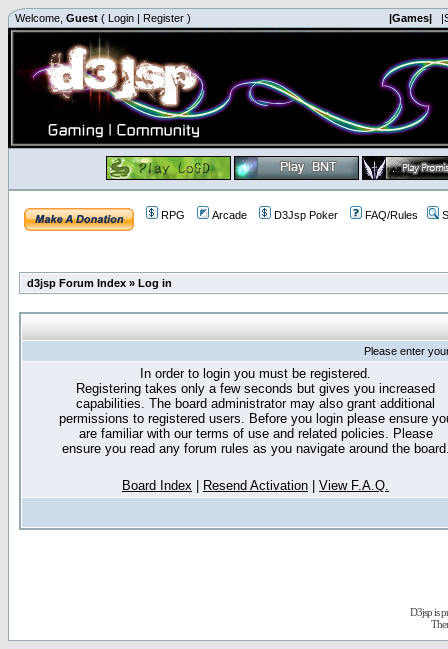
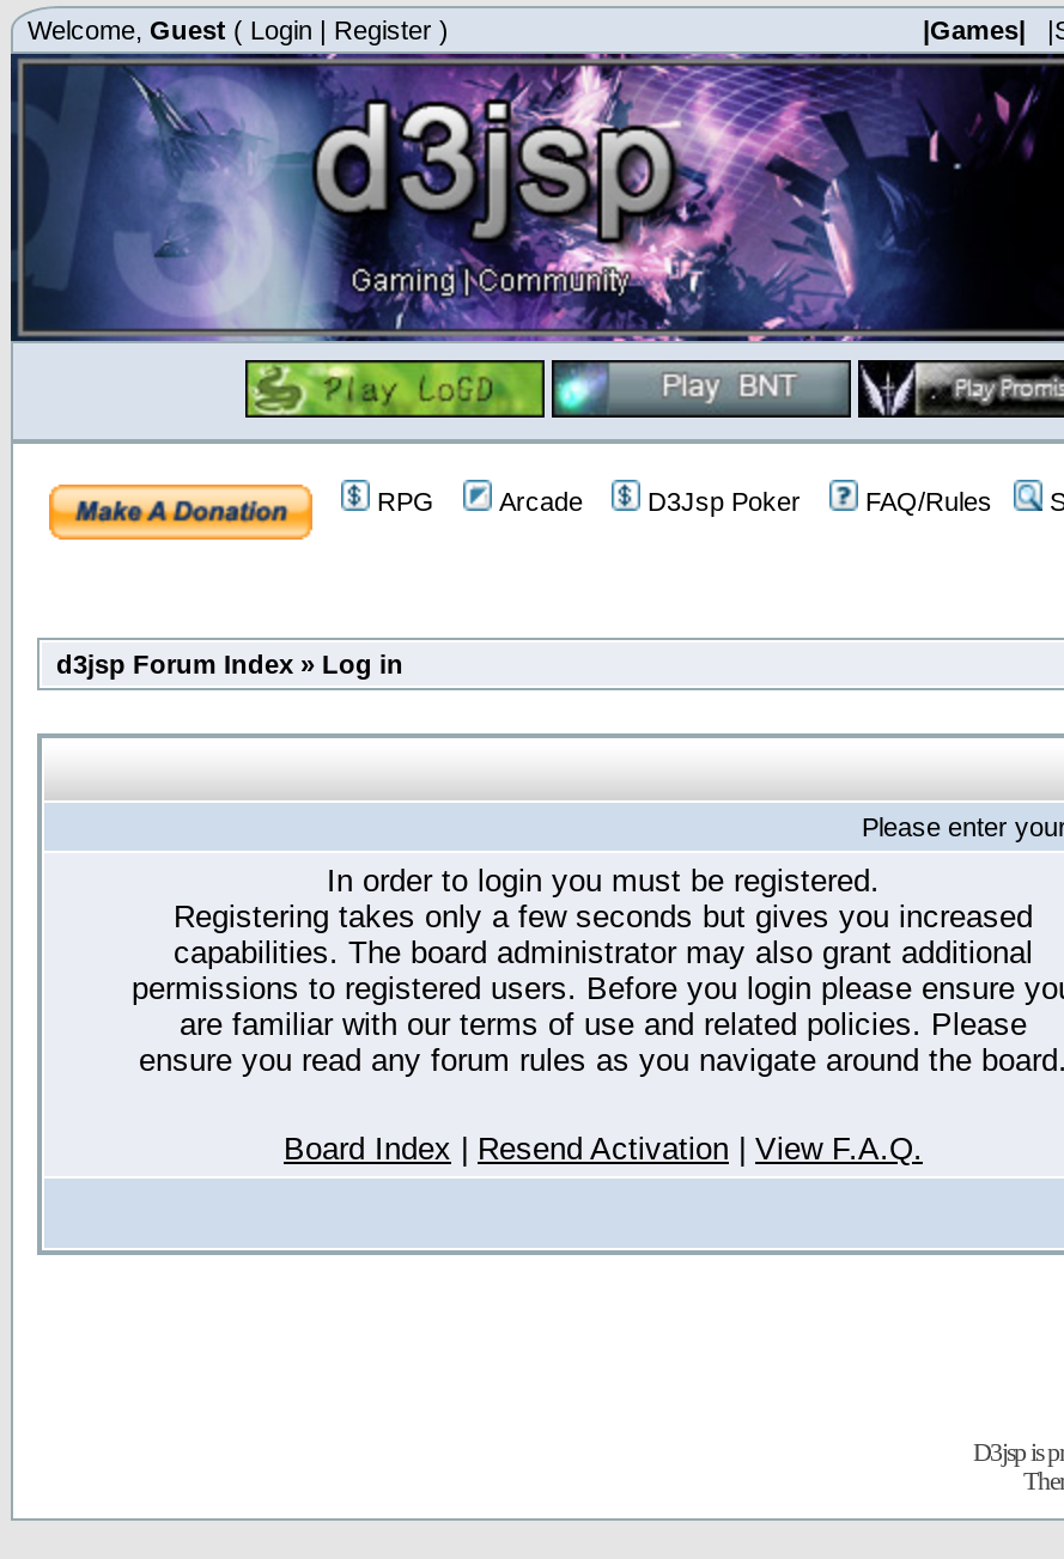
- [image]
+ [image]
